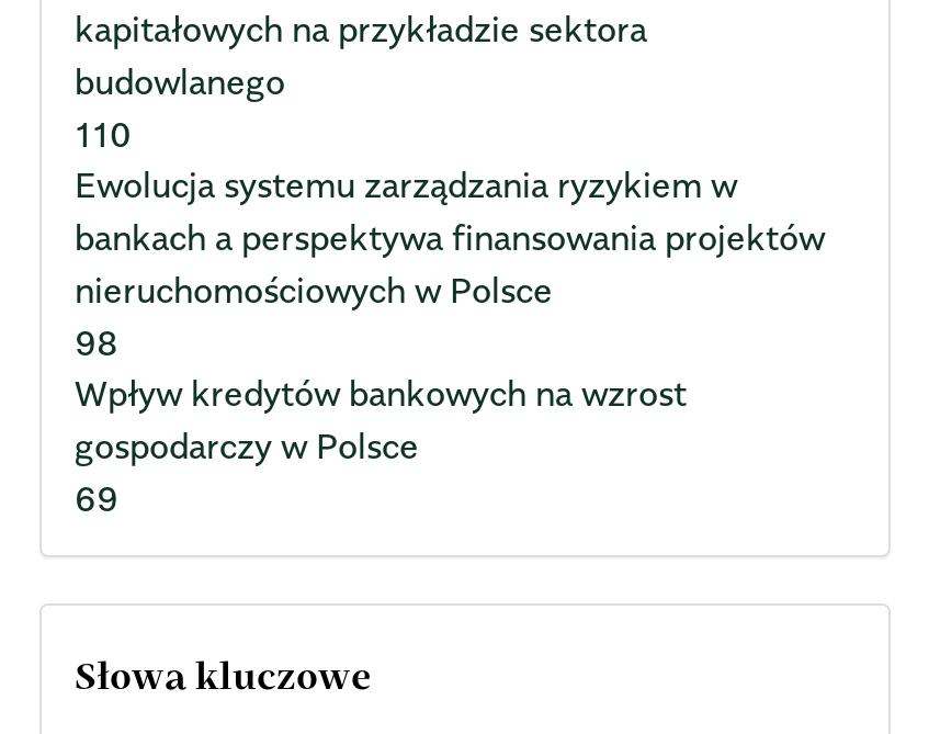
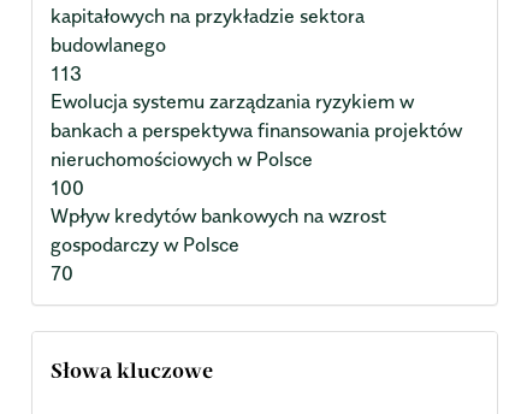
- 110
+ 113

- 98
+ 100

- 69
+ 70
